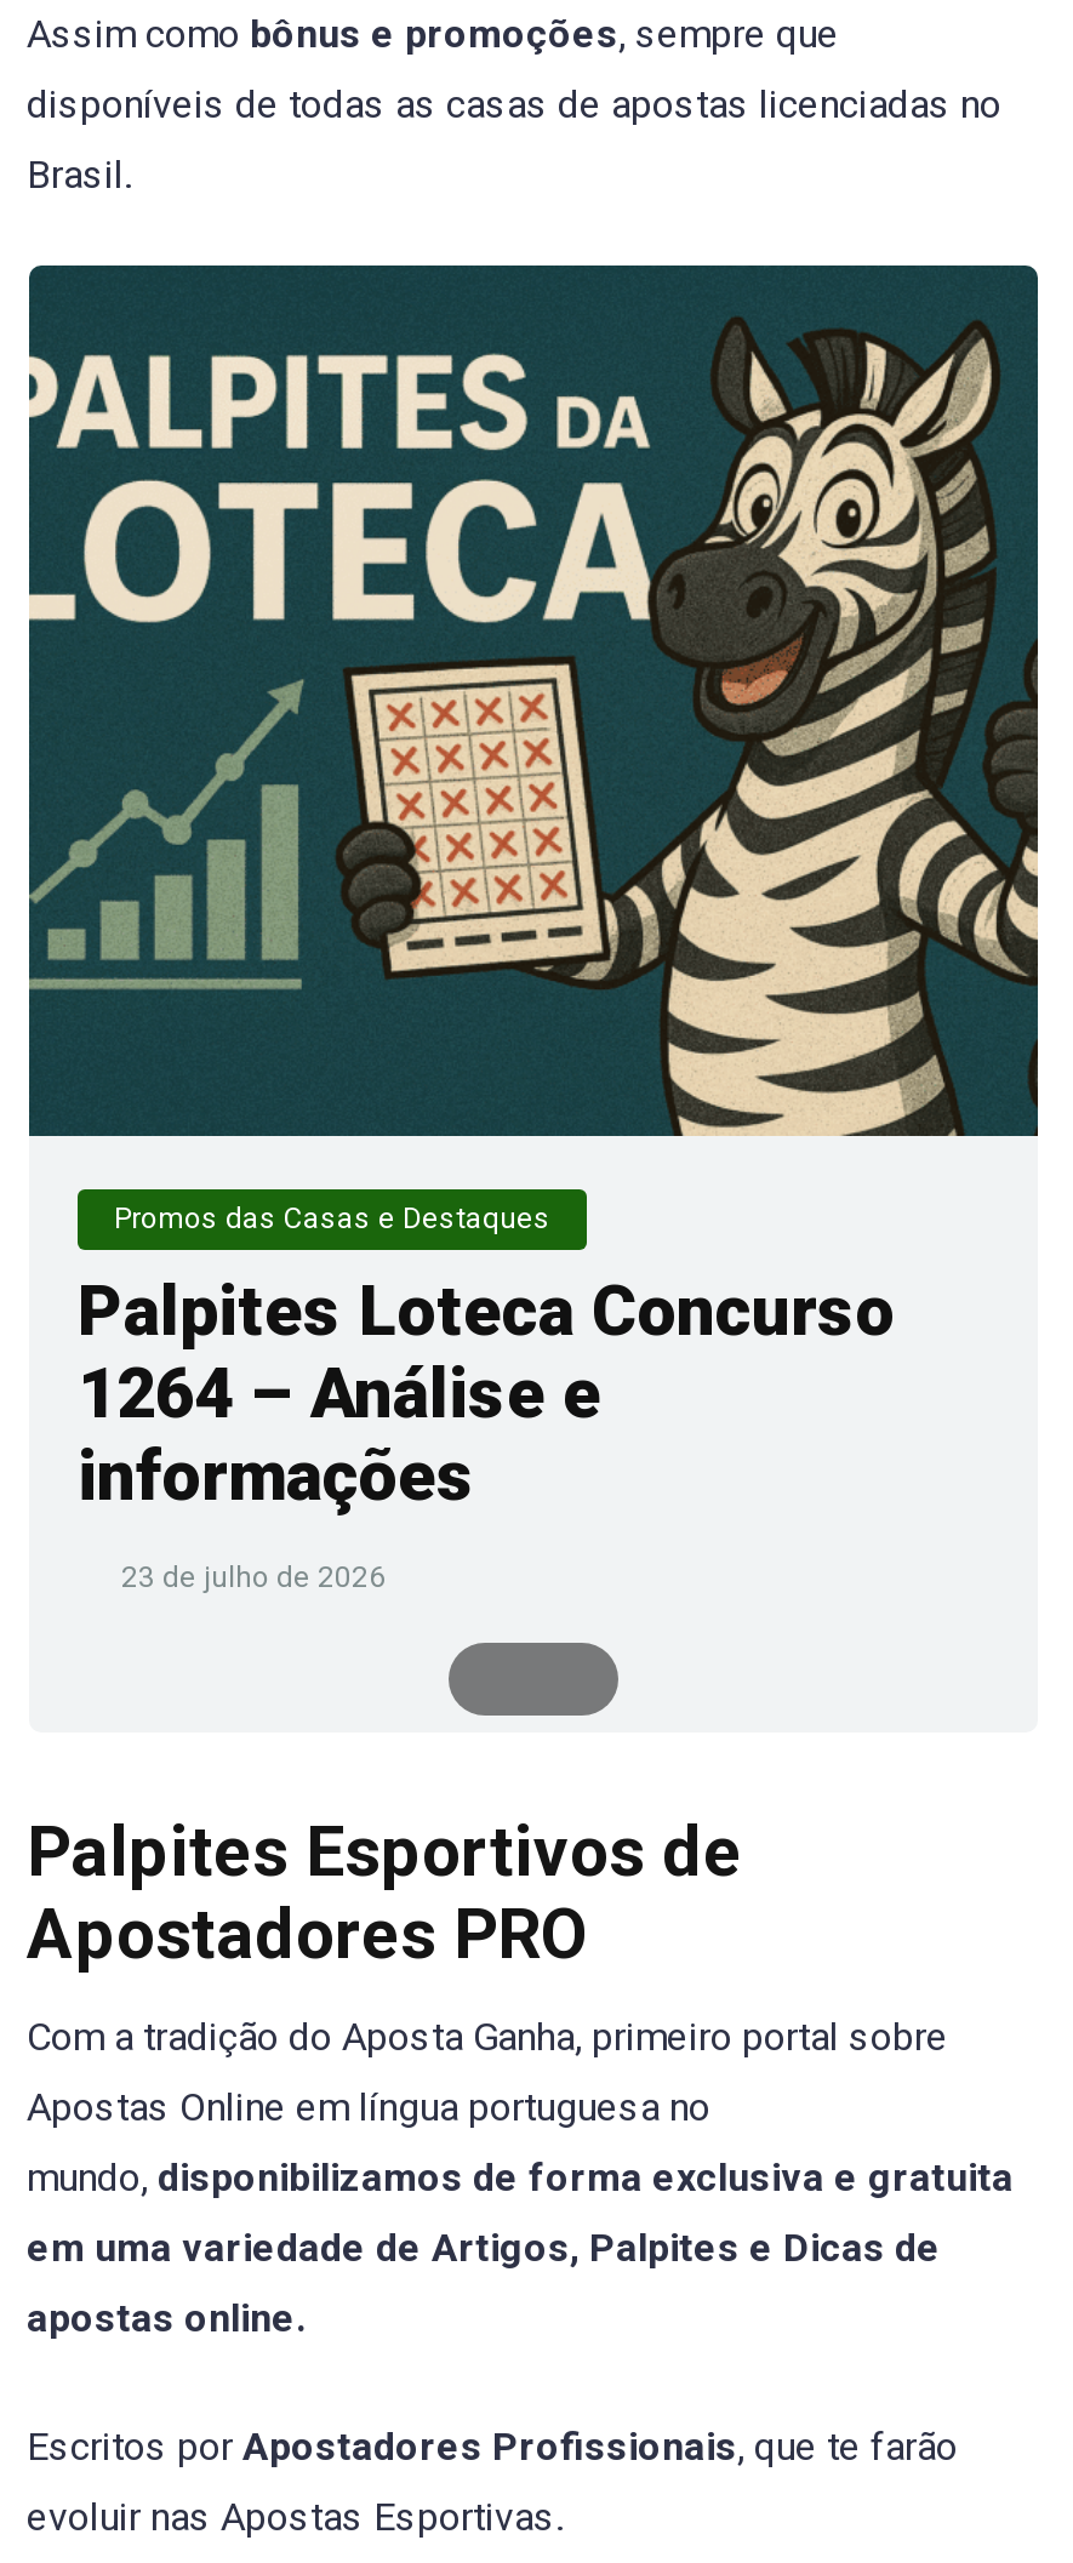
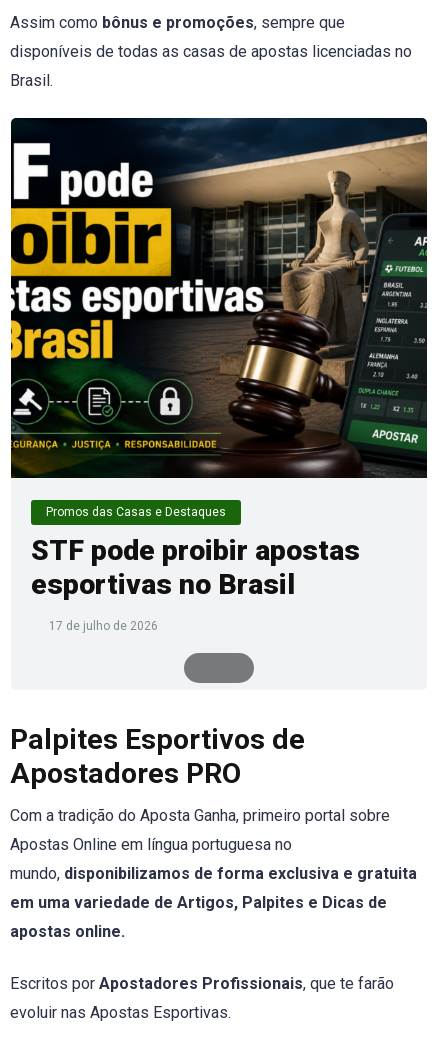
- [image]
+ [image]

- Palpites Loteca Concurso
- 1264 – Análise e
- informações
+ STF pode proibir apostas
+ esportivas no Brasil

- 23 de julho de 2026
+ 17 de julho de 2026
